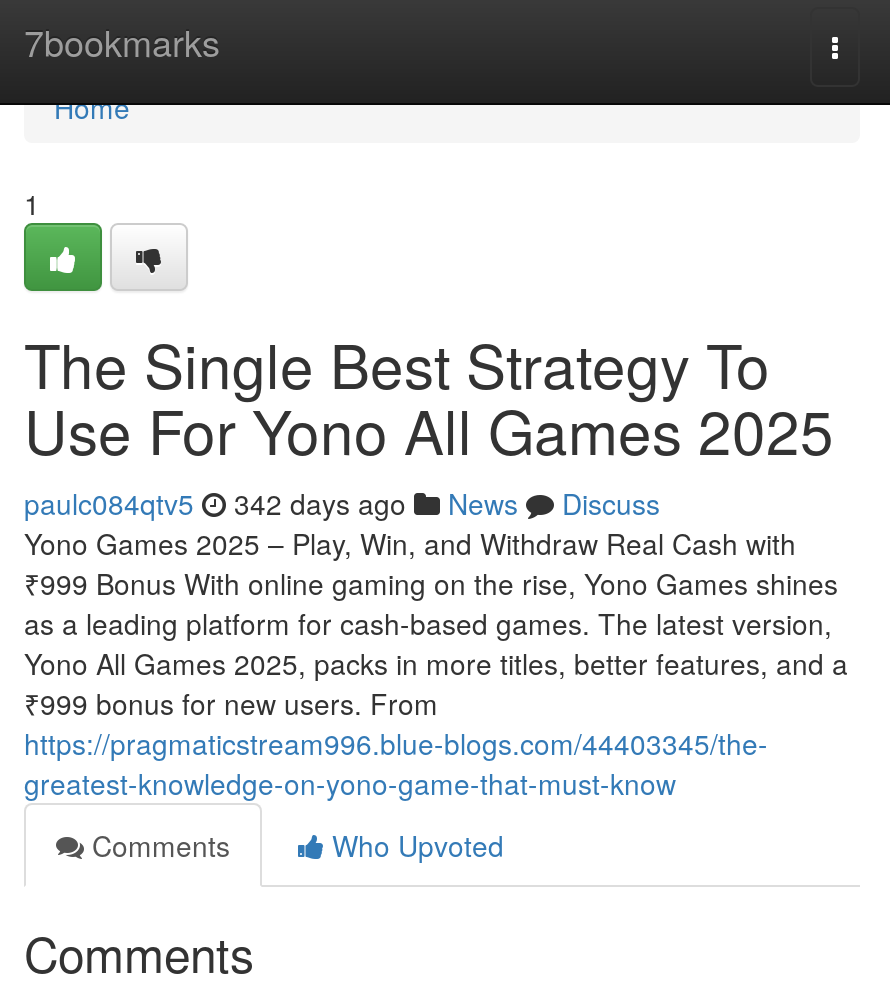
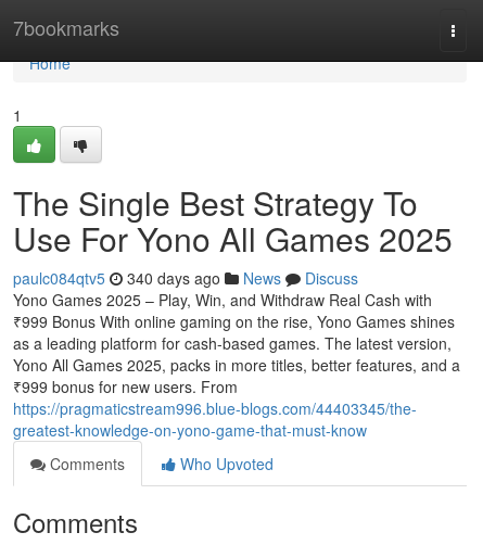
- paulc084qtv5 342 days ago News Discuss
+ paulc084qtv5 340 days ago News Discuss
